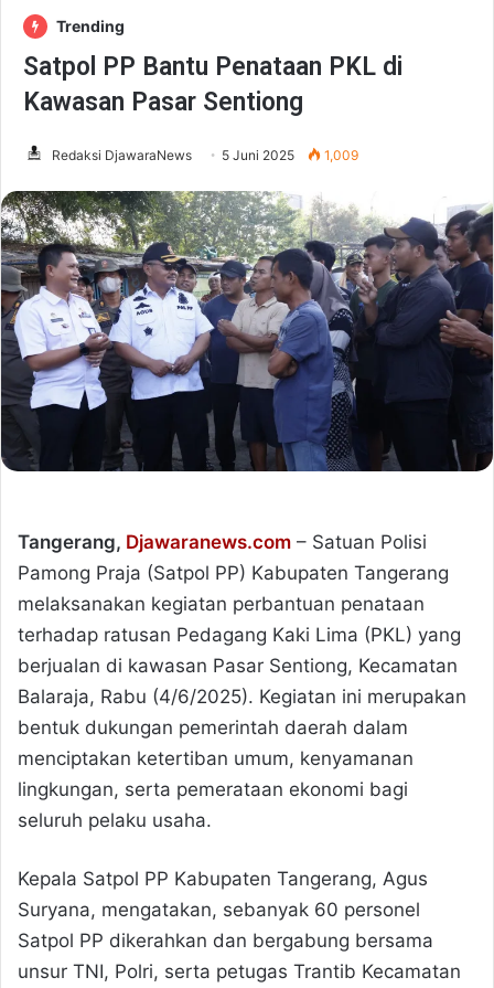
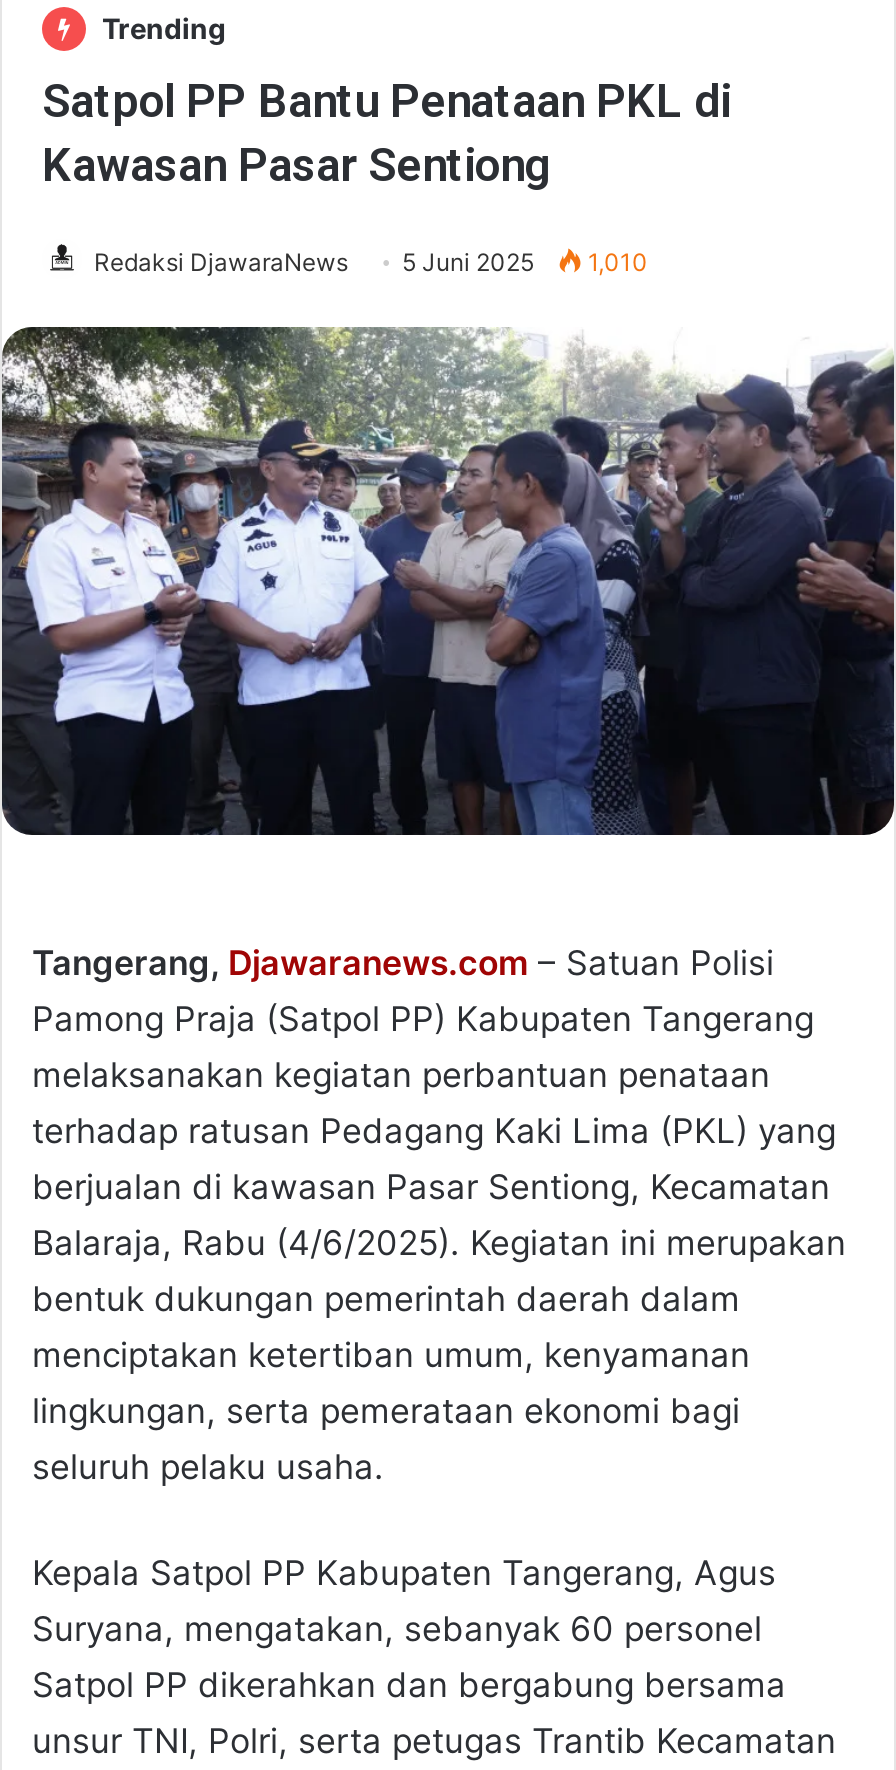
- Redaksi DjawaraNews 5 Juni 2025 1,009
+ Redaksi DjawaraNews 5 Juni 2025 1,010
